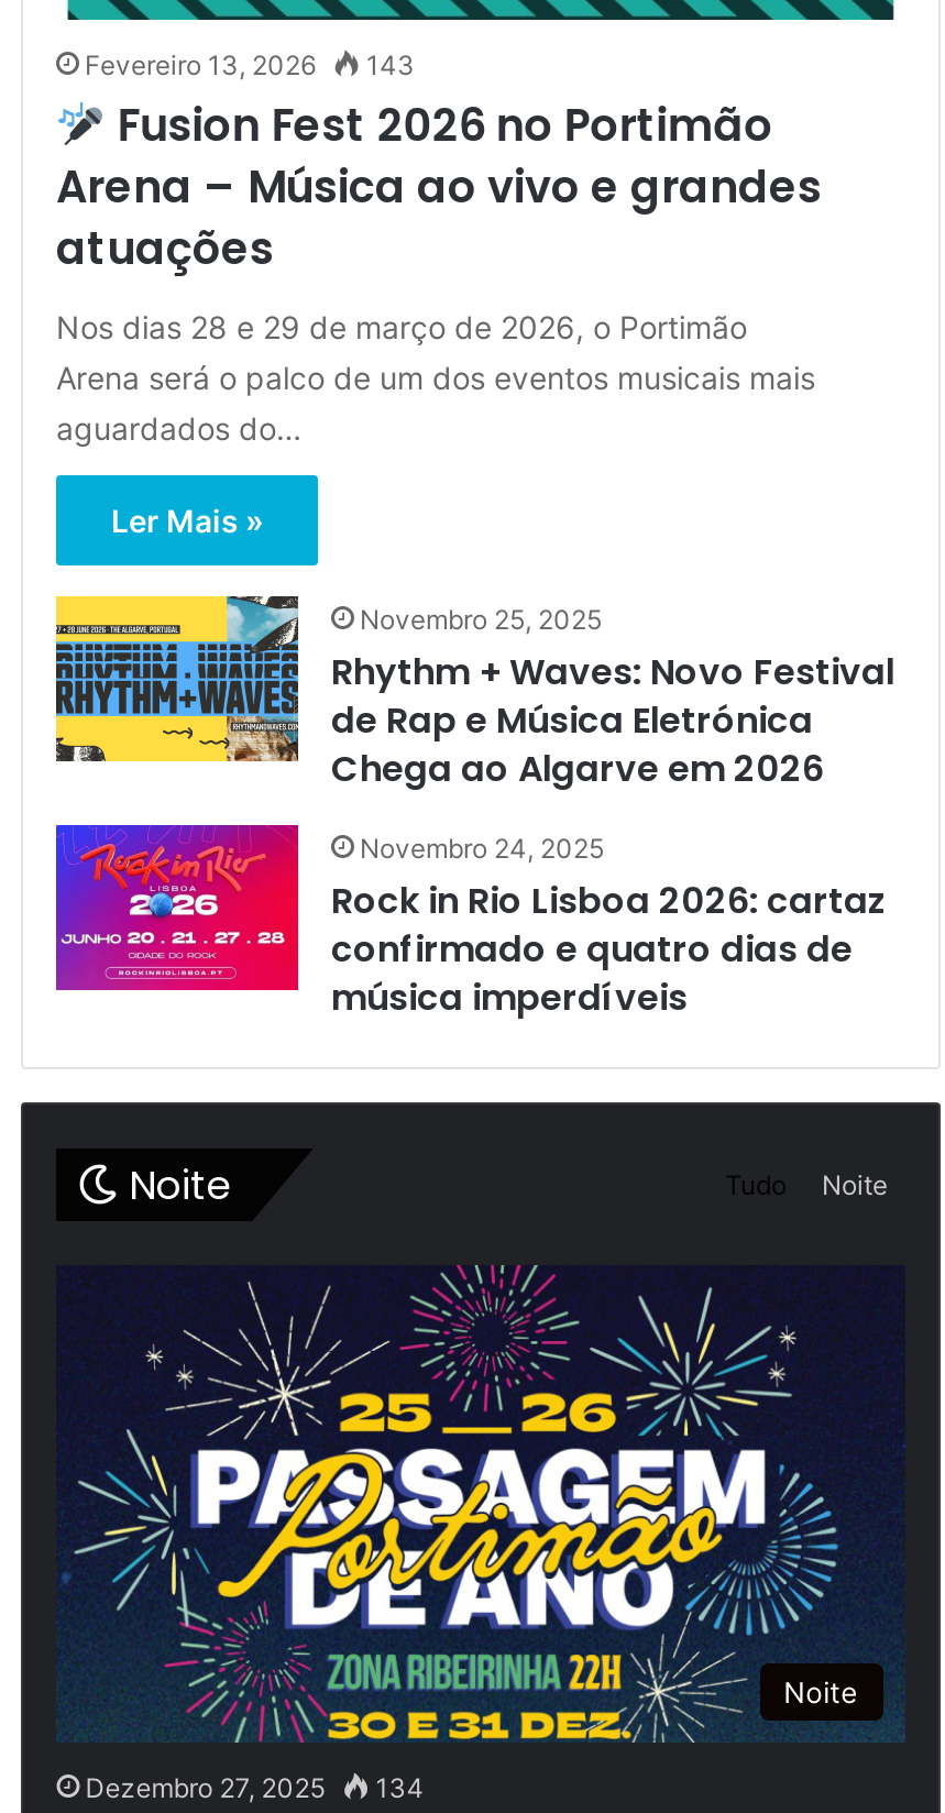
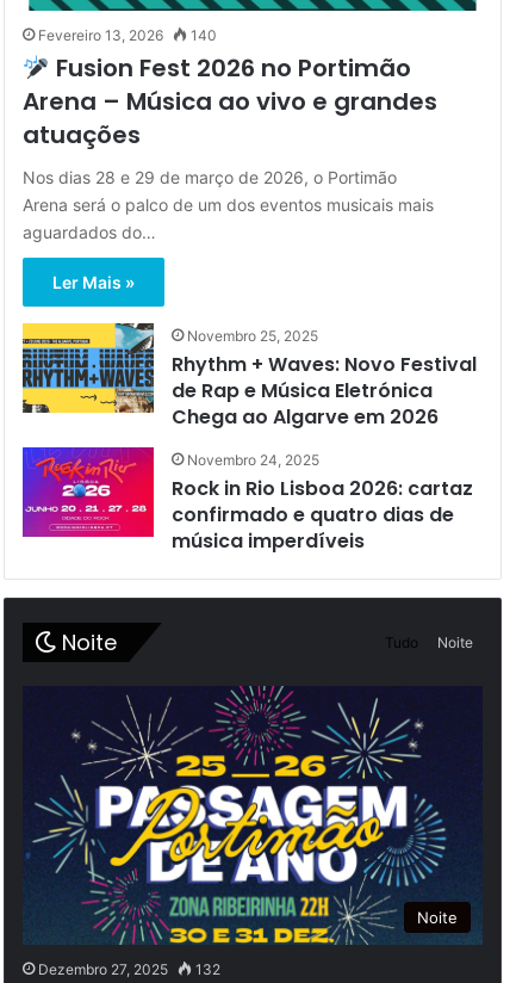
- Fevereiro 13, 2026 143
+ Fevereiro 13, 2026 140

- Dezembro 27, 2025 134
+ Dezembro 27, 2025 132
